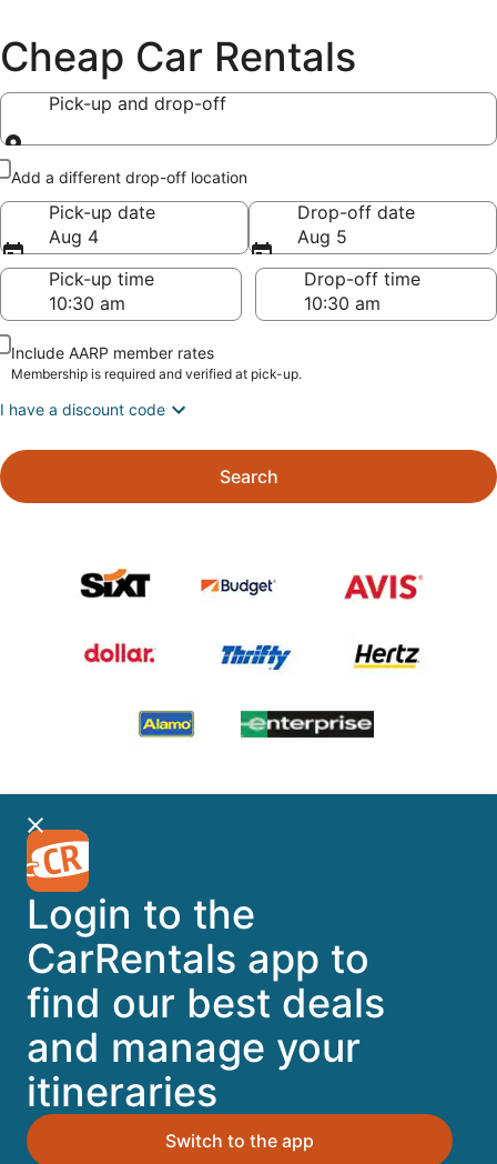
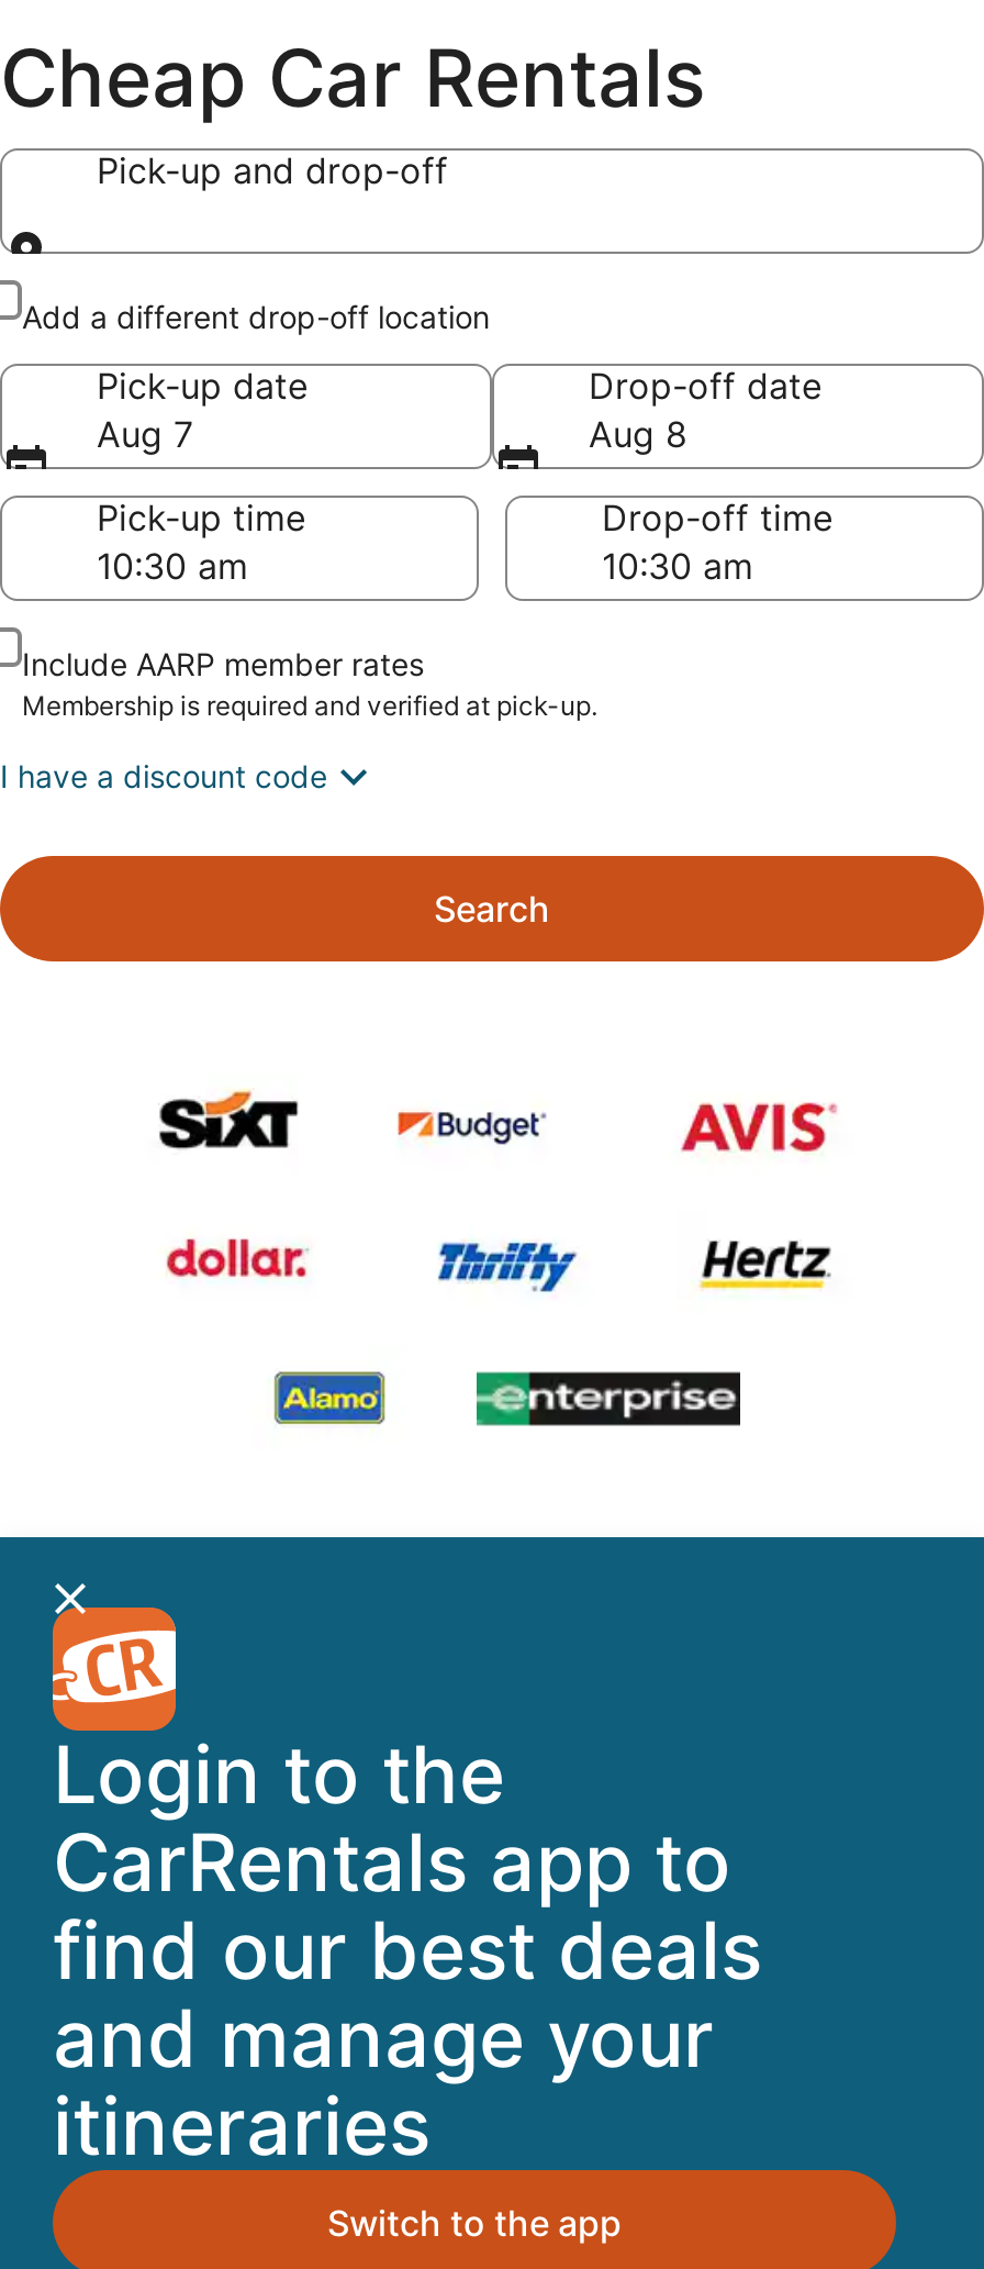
- Aug 4
+ Aug 7

- Aug 5
+ Aug 8
